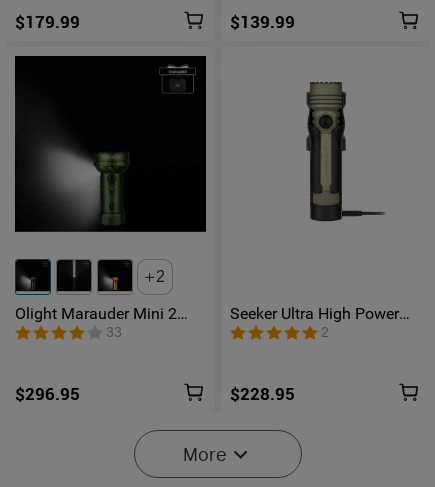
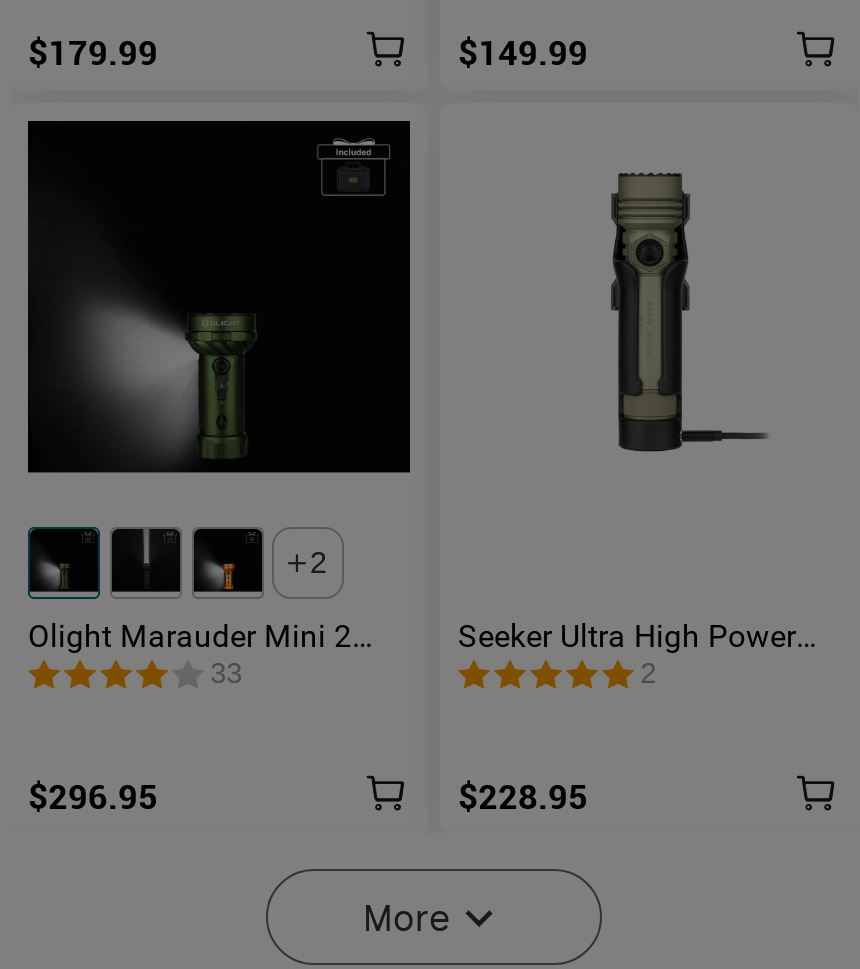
- $139.99
+ $149.99
